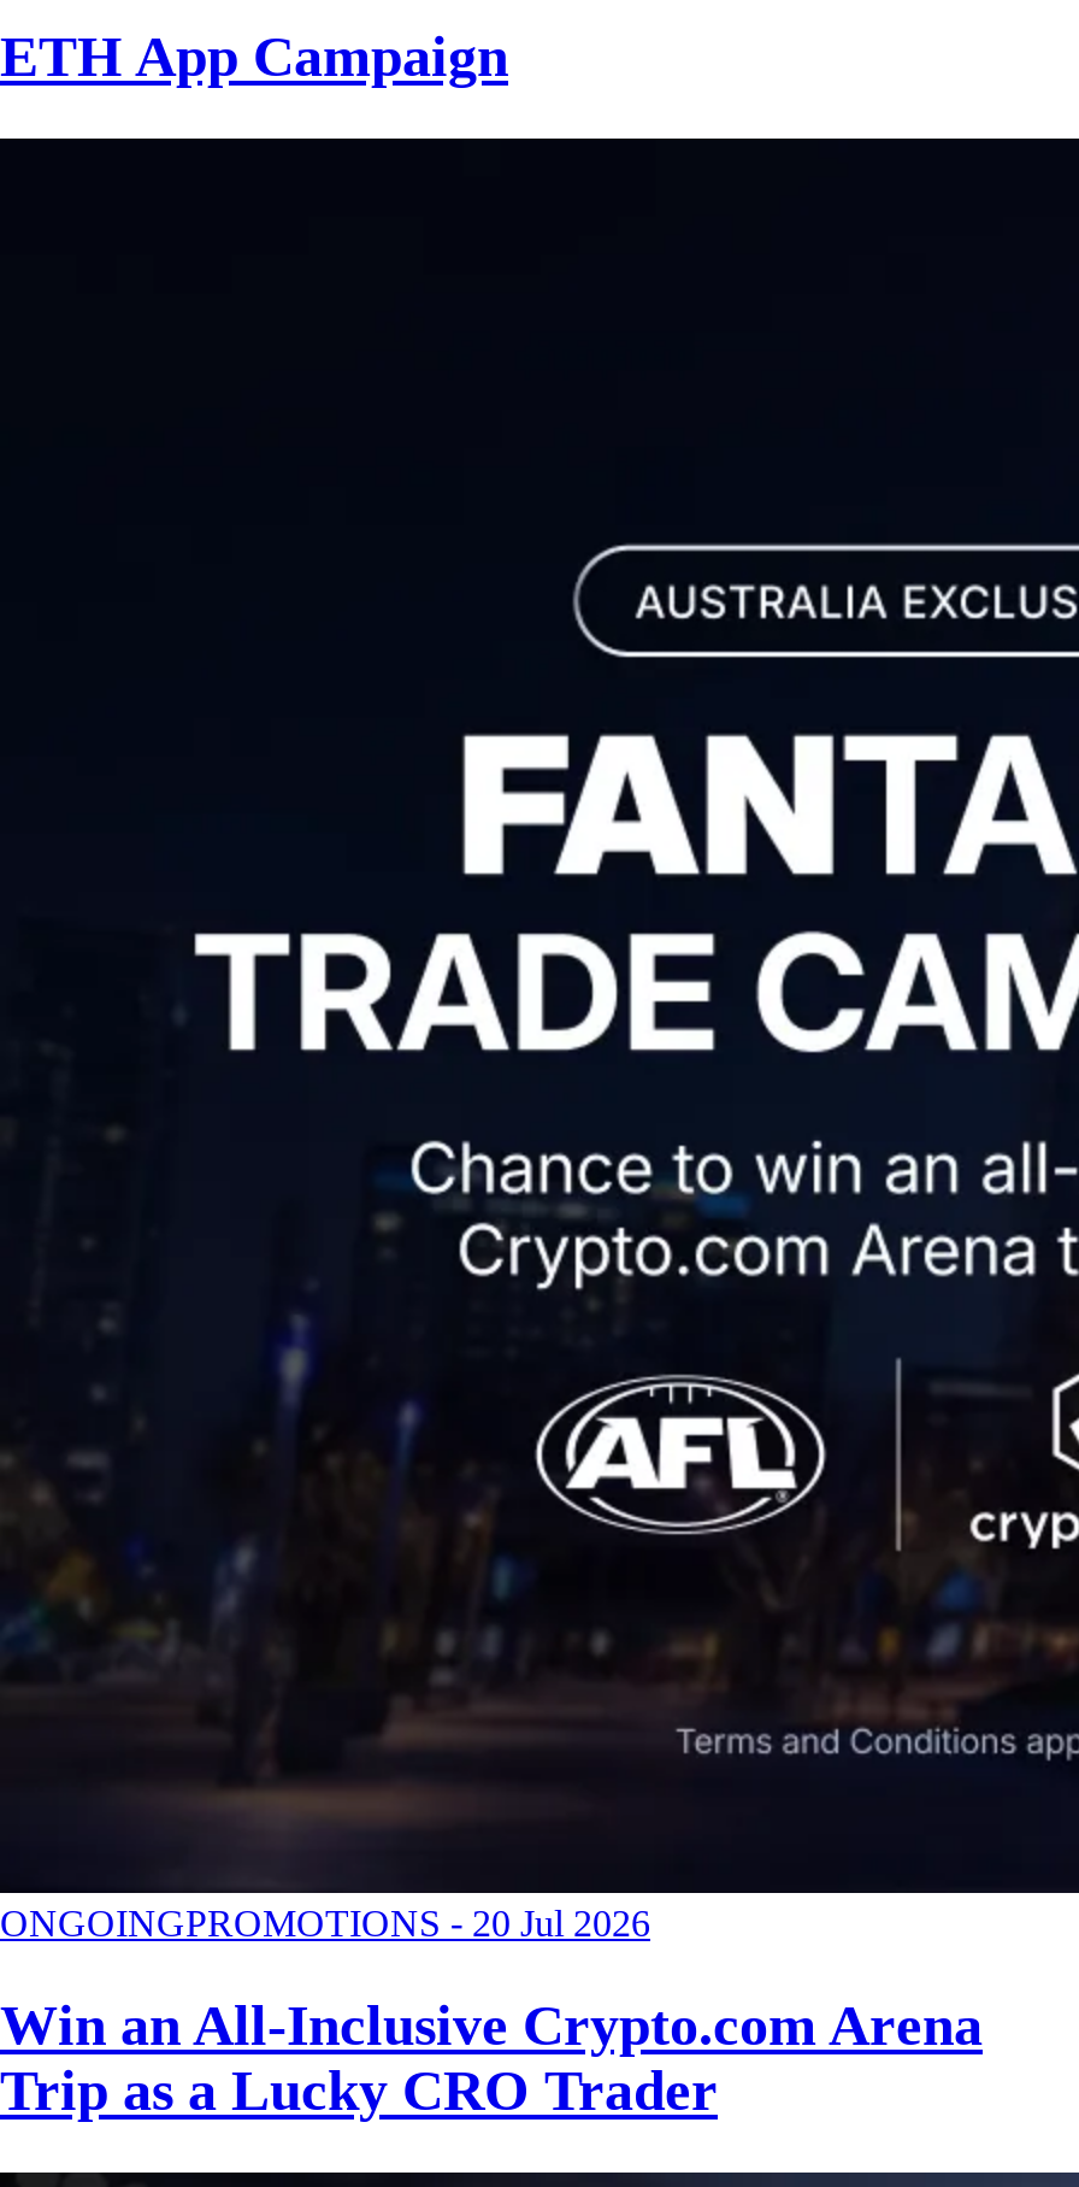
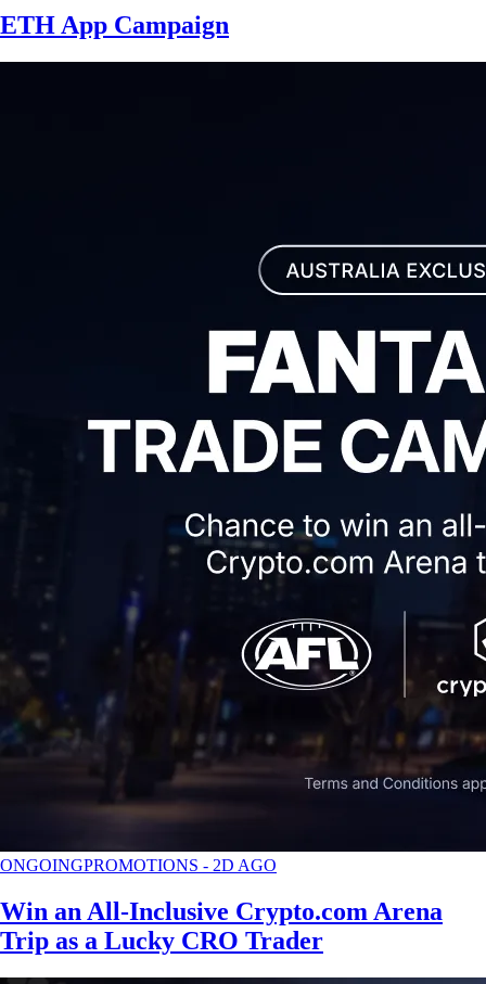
- ONGOINGPROMOTIONS - 20 Jul 2026
+ ONGOINGPROMOTIONS - 2D AGO
